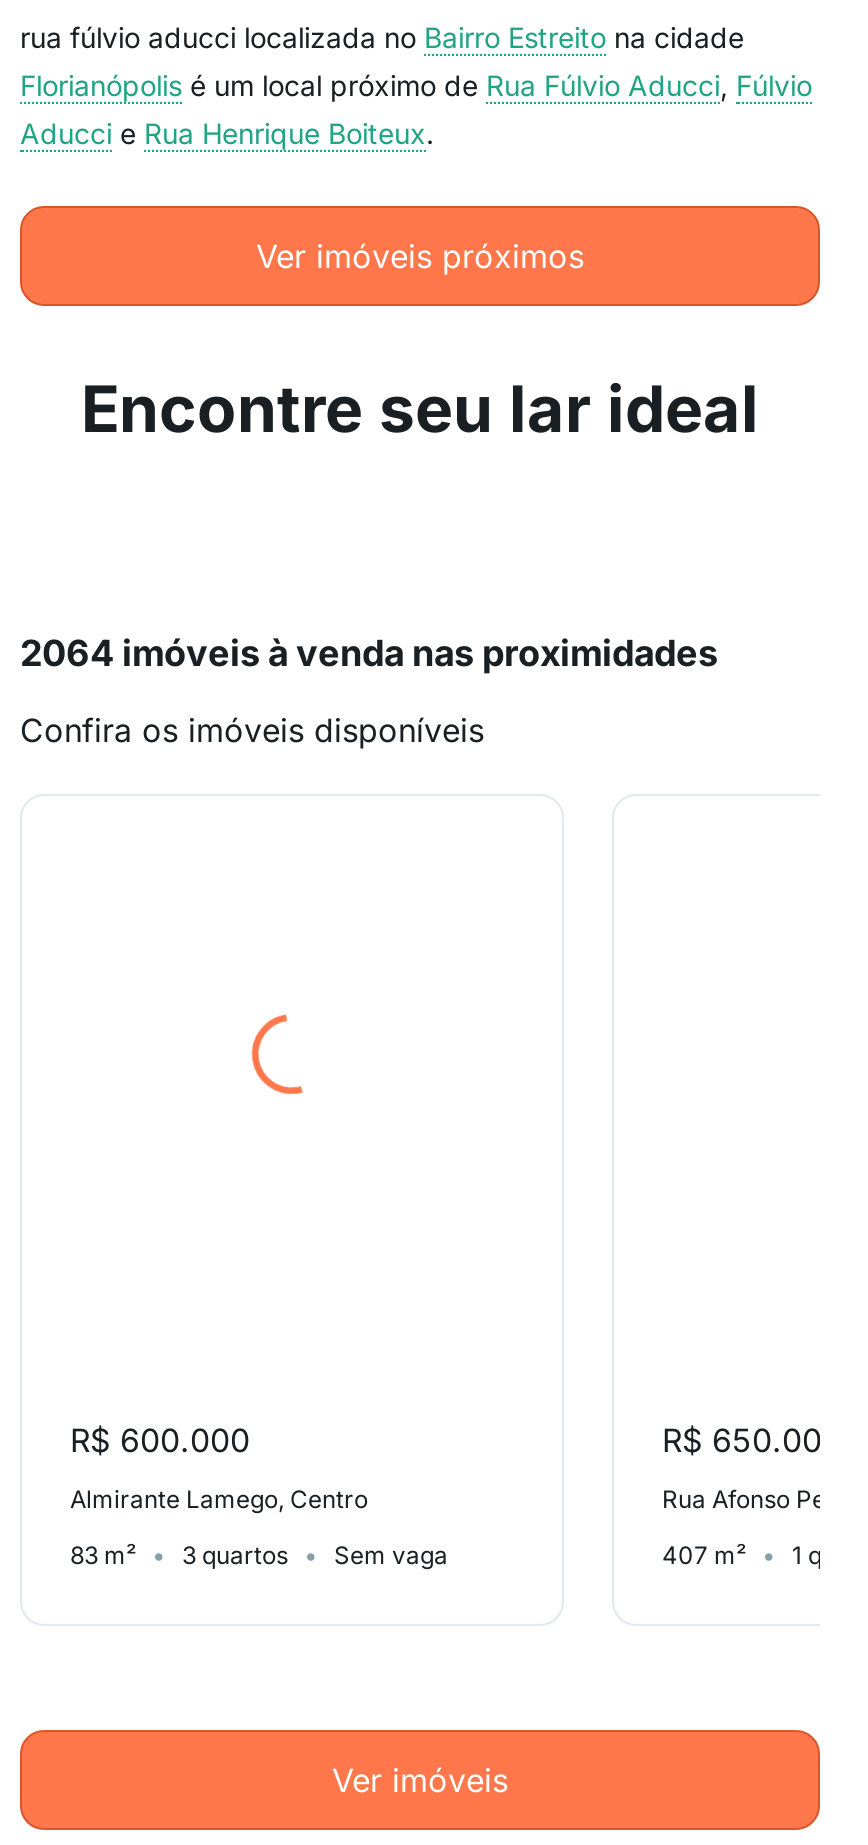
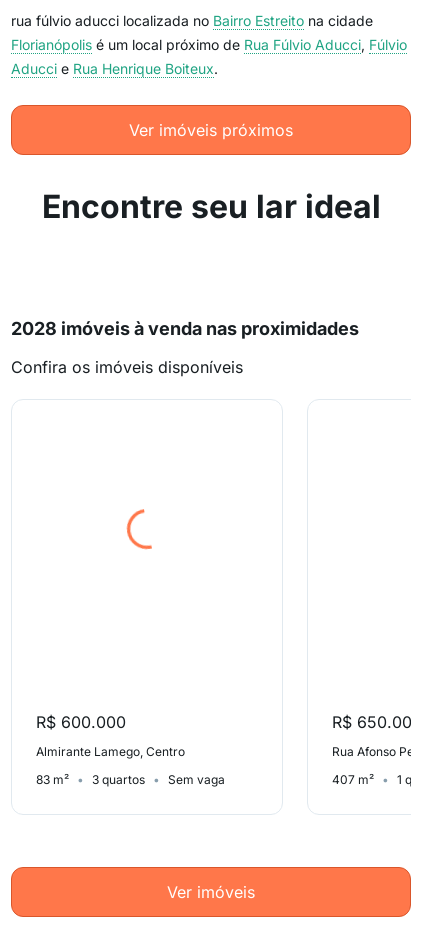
- 2064 imóveis à venda nas proximidades
+ 2028 imóveis à venda nas proximidades
